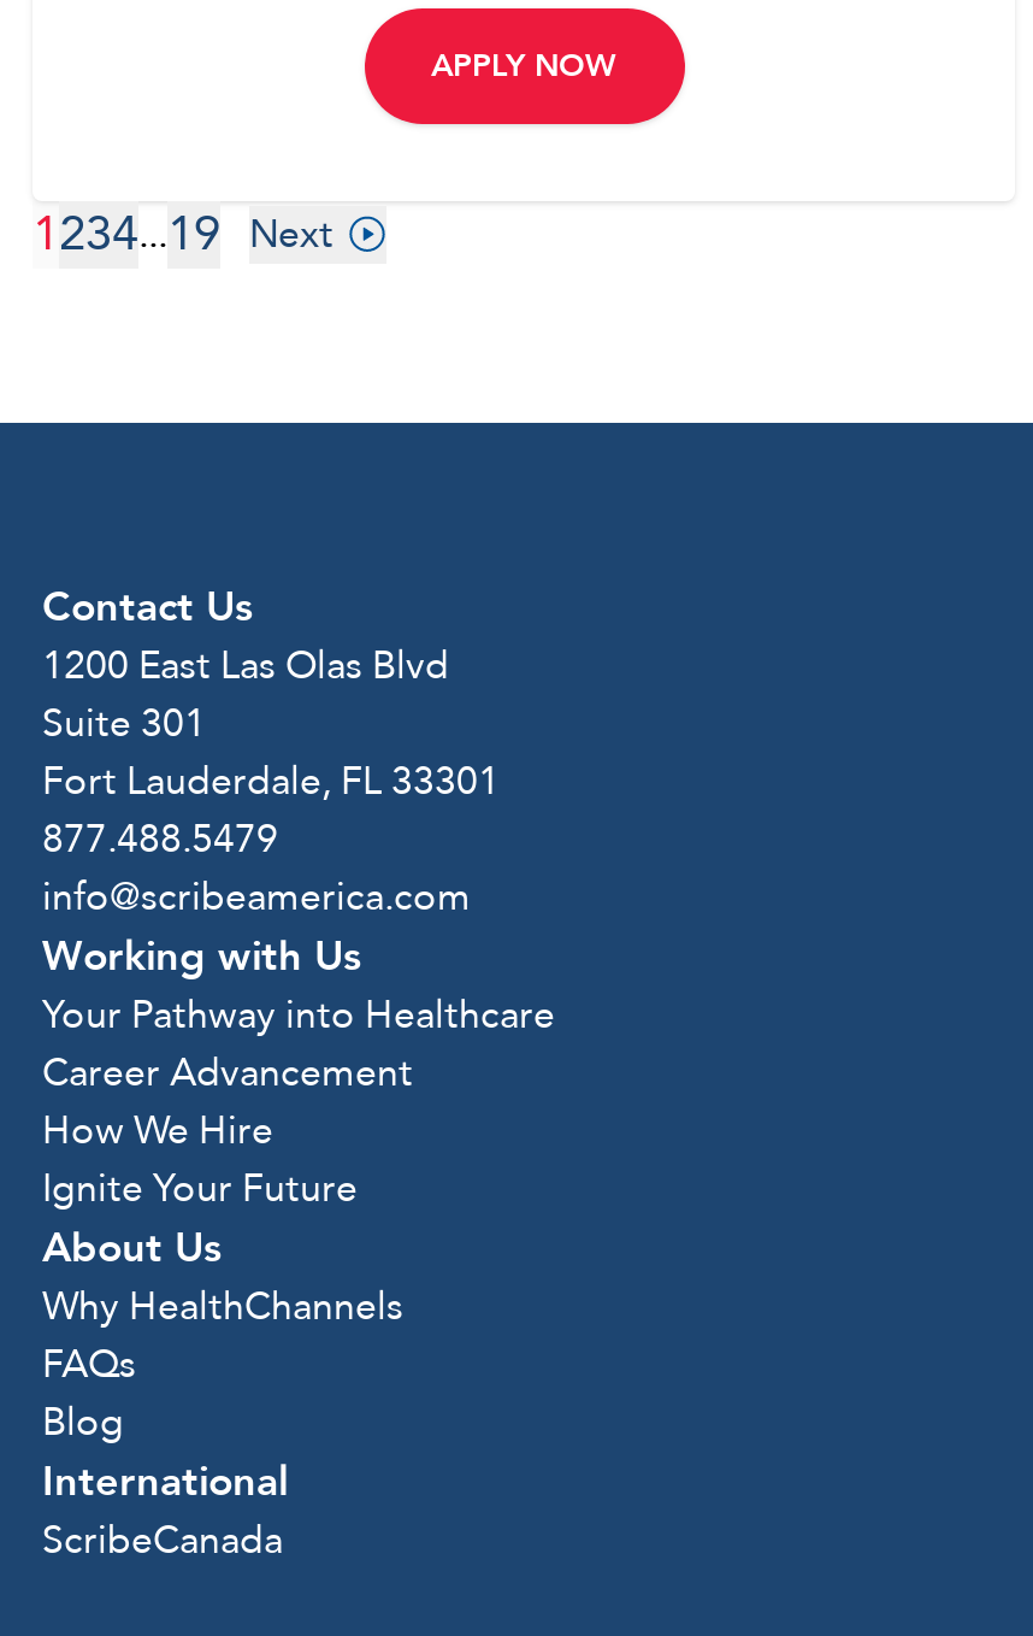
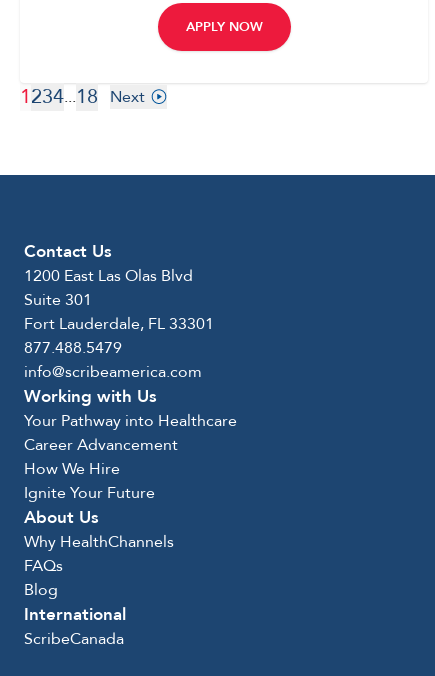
- 1 234...19 Next
+ 1 234...18 Next
